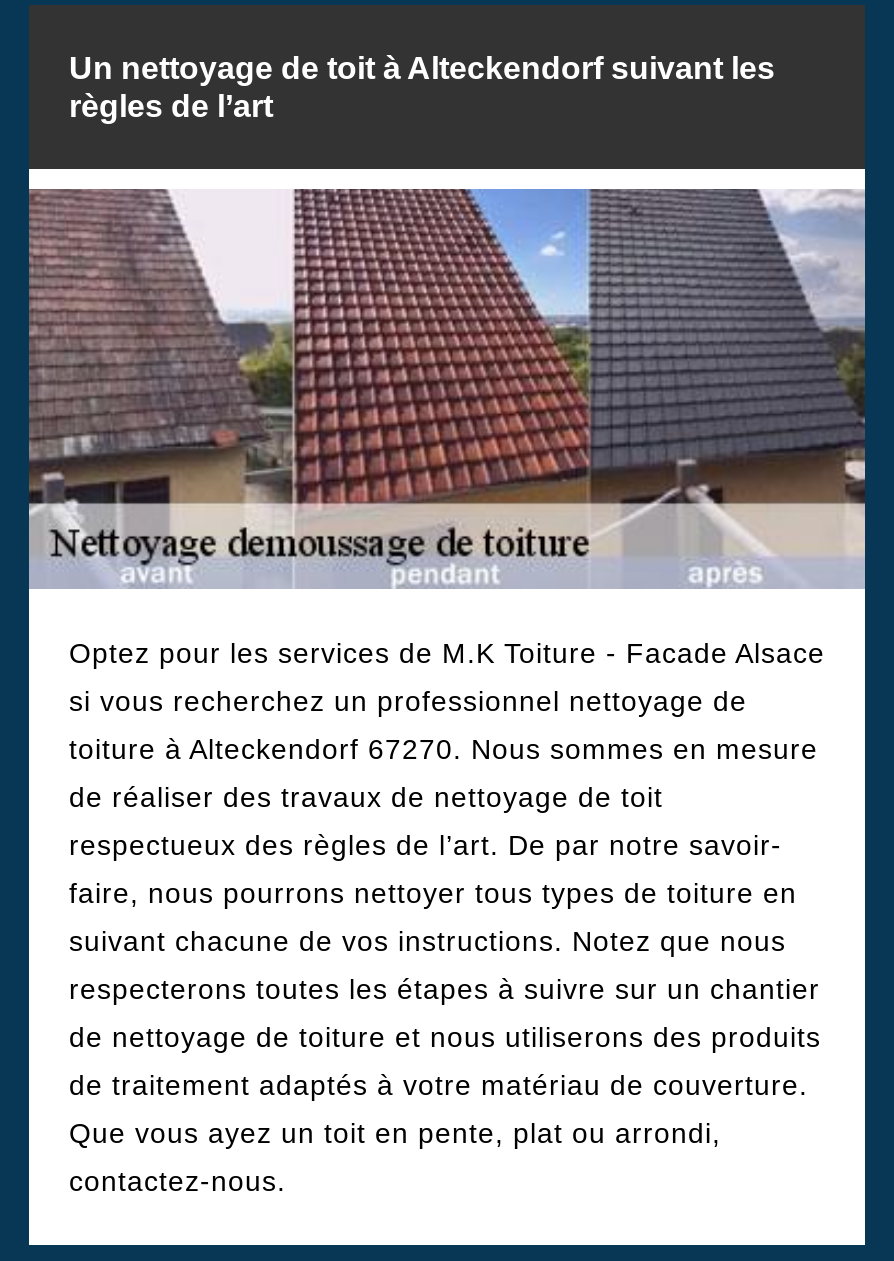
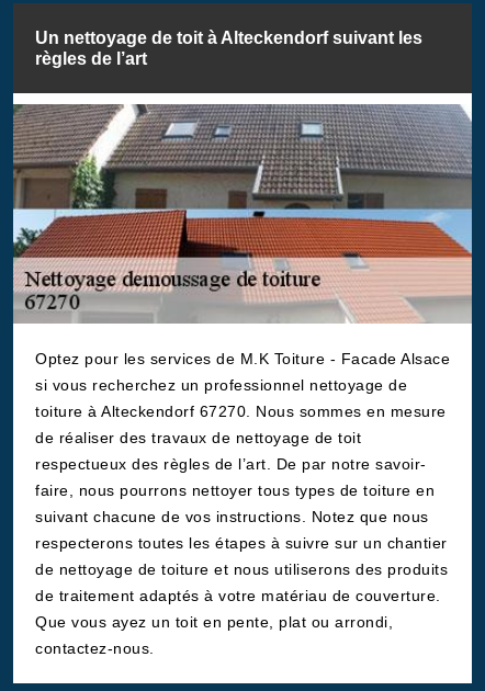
- [image]
+ [image]
